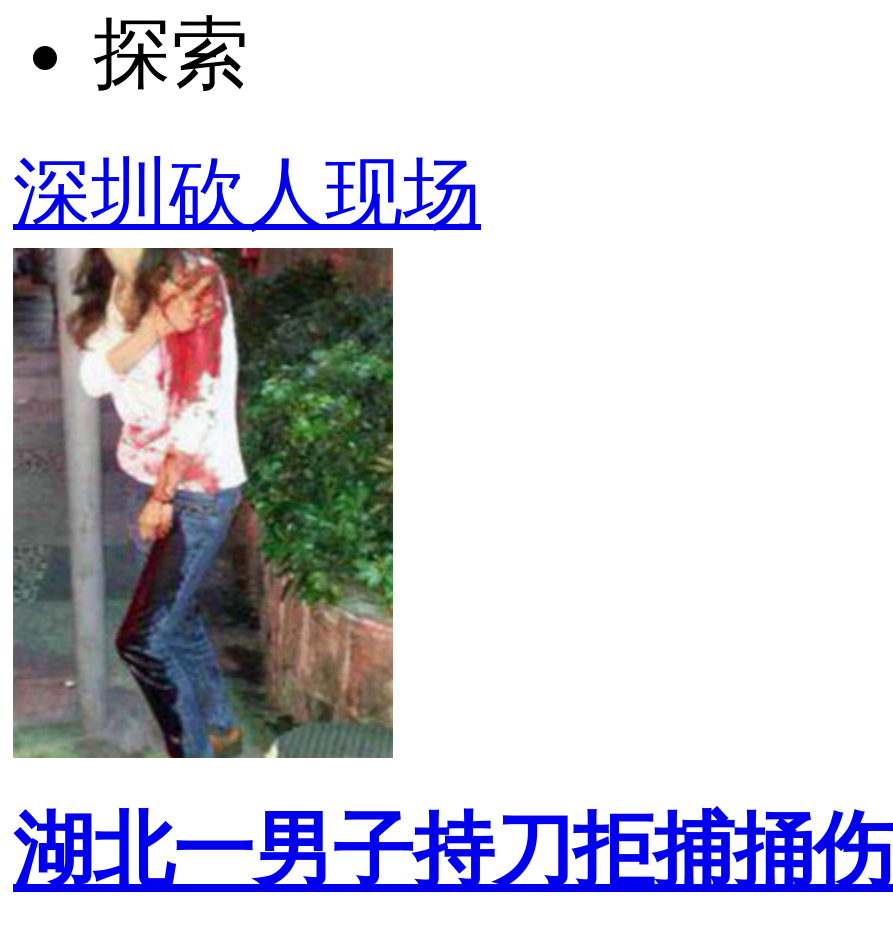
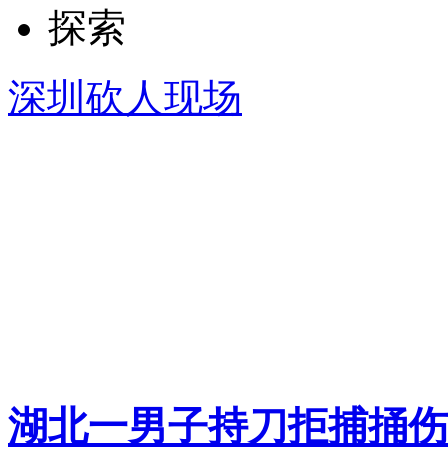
- [image]
